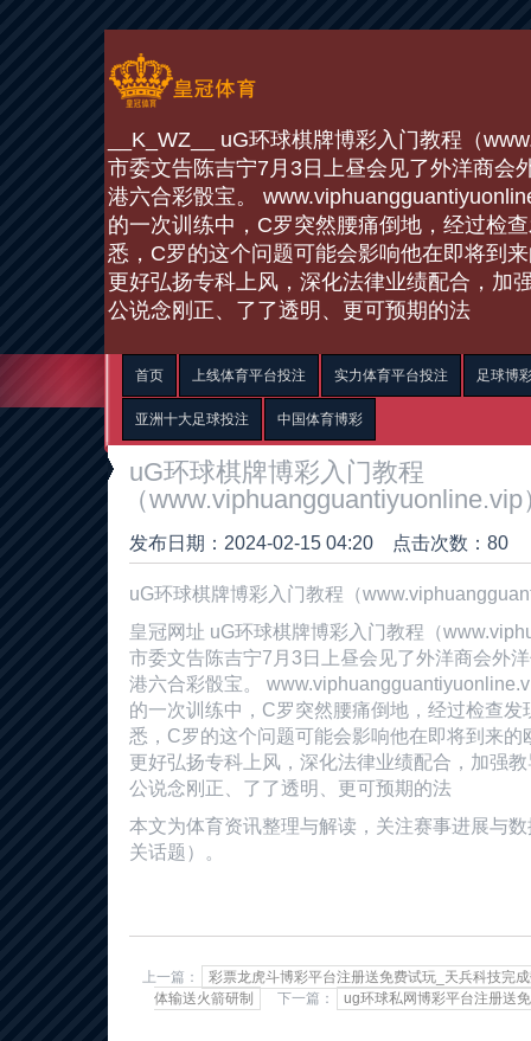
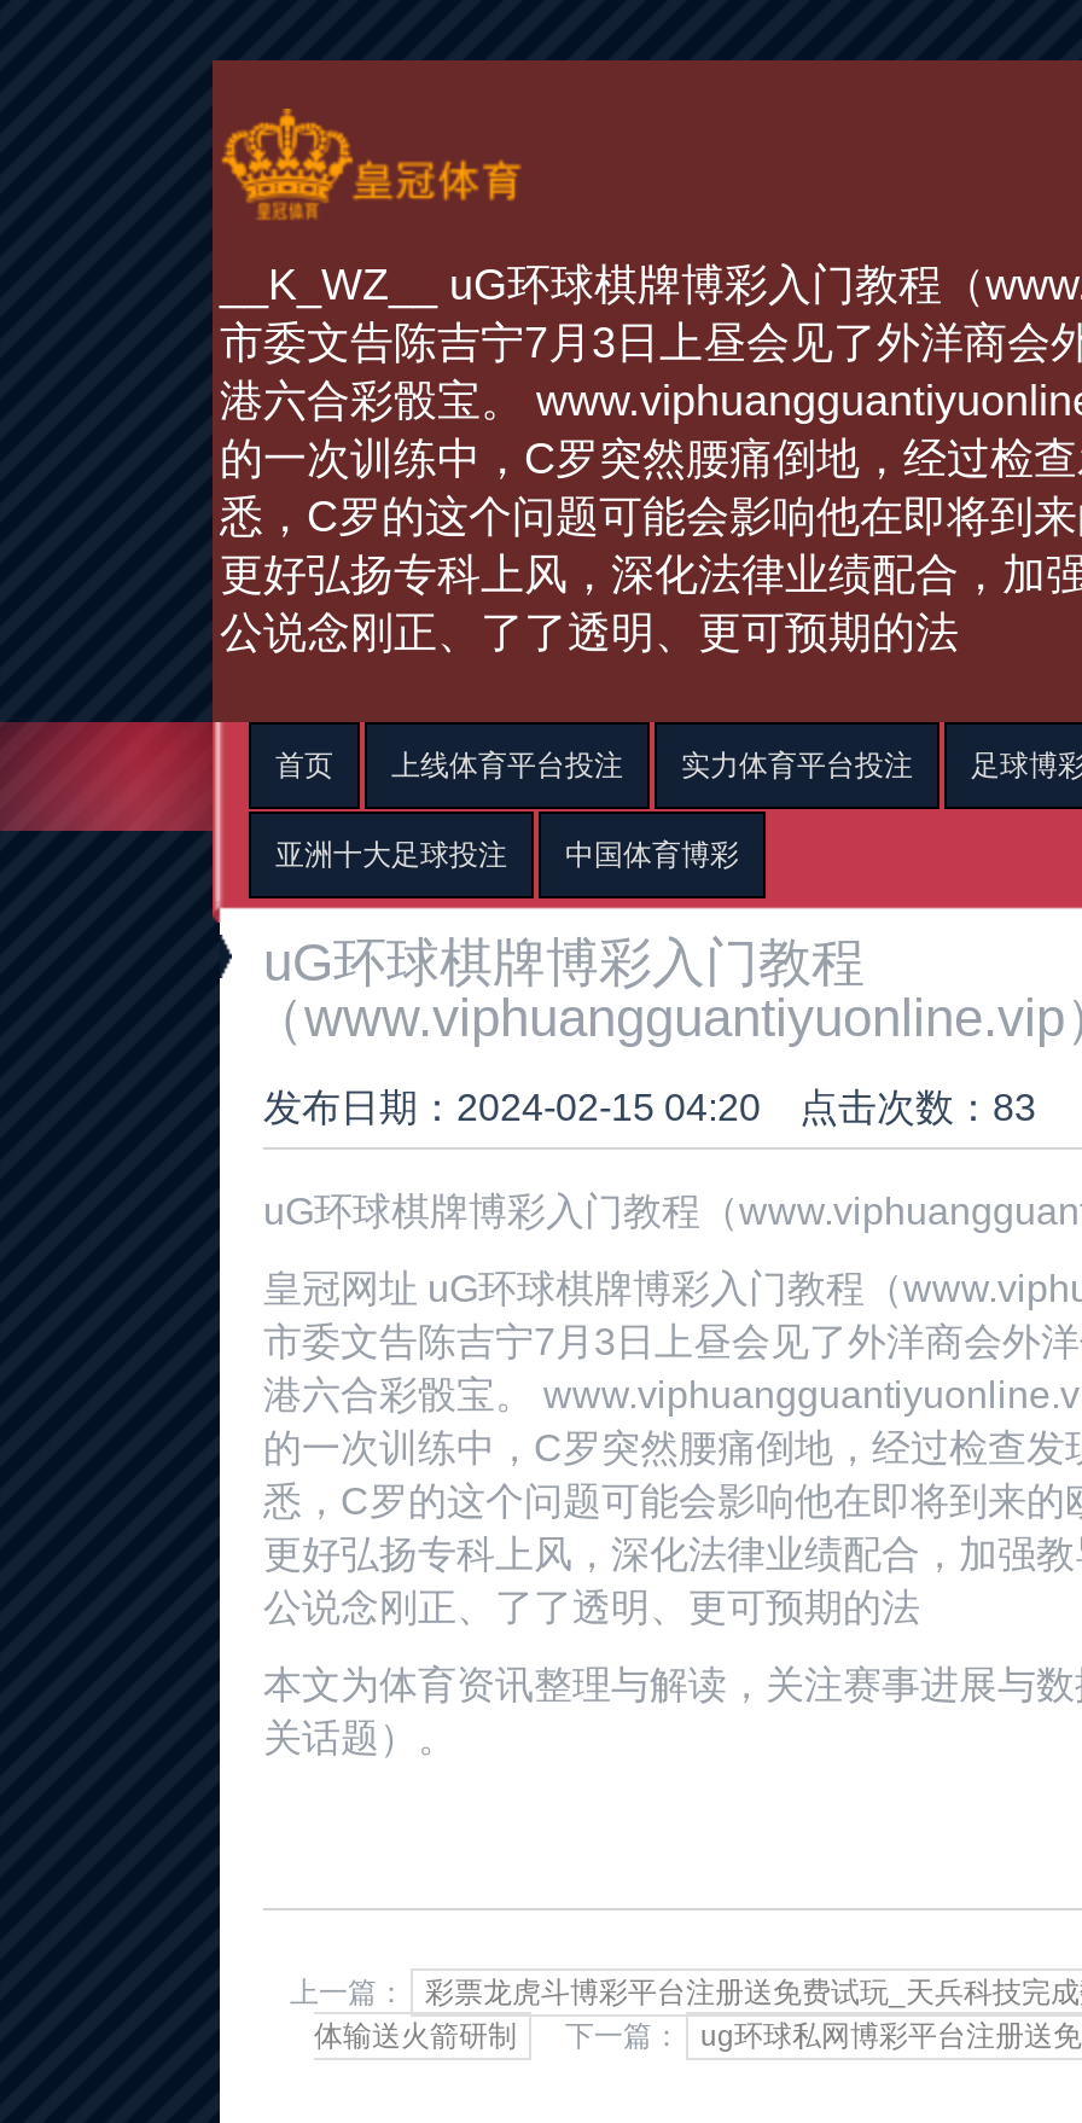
- 发布日期：2024-02-15 04:20 点击次数：80
+ 发布日期：2024-02-15 04:20 点击次数：83
